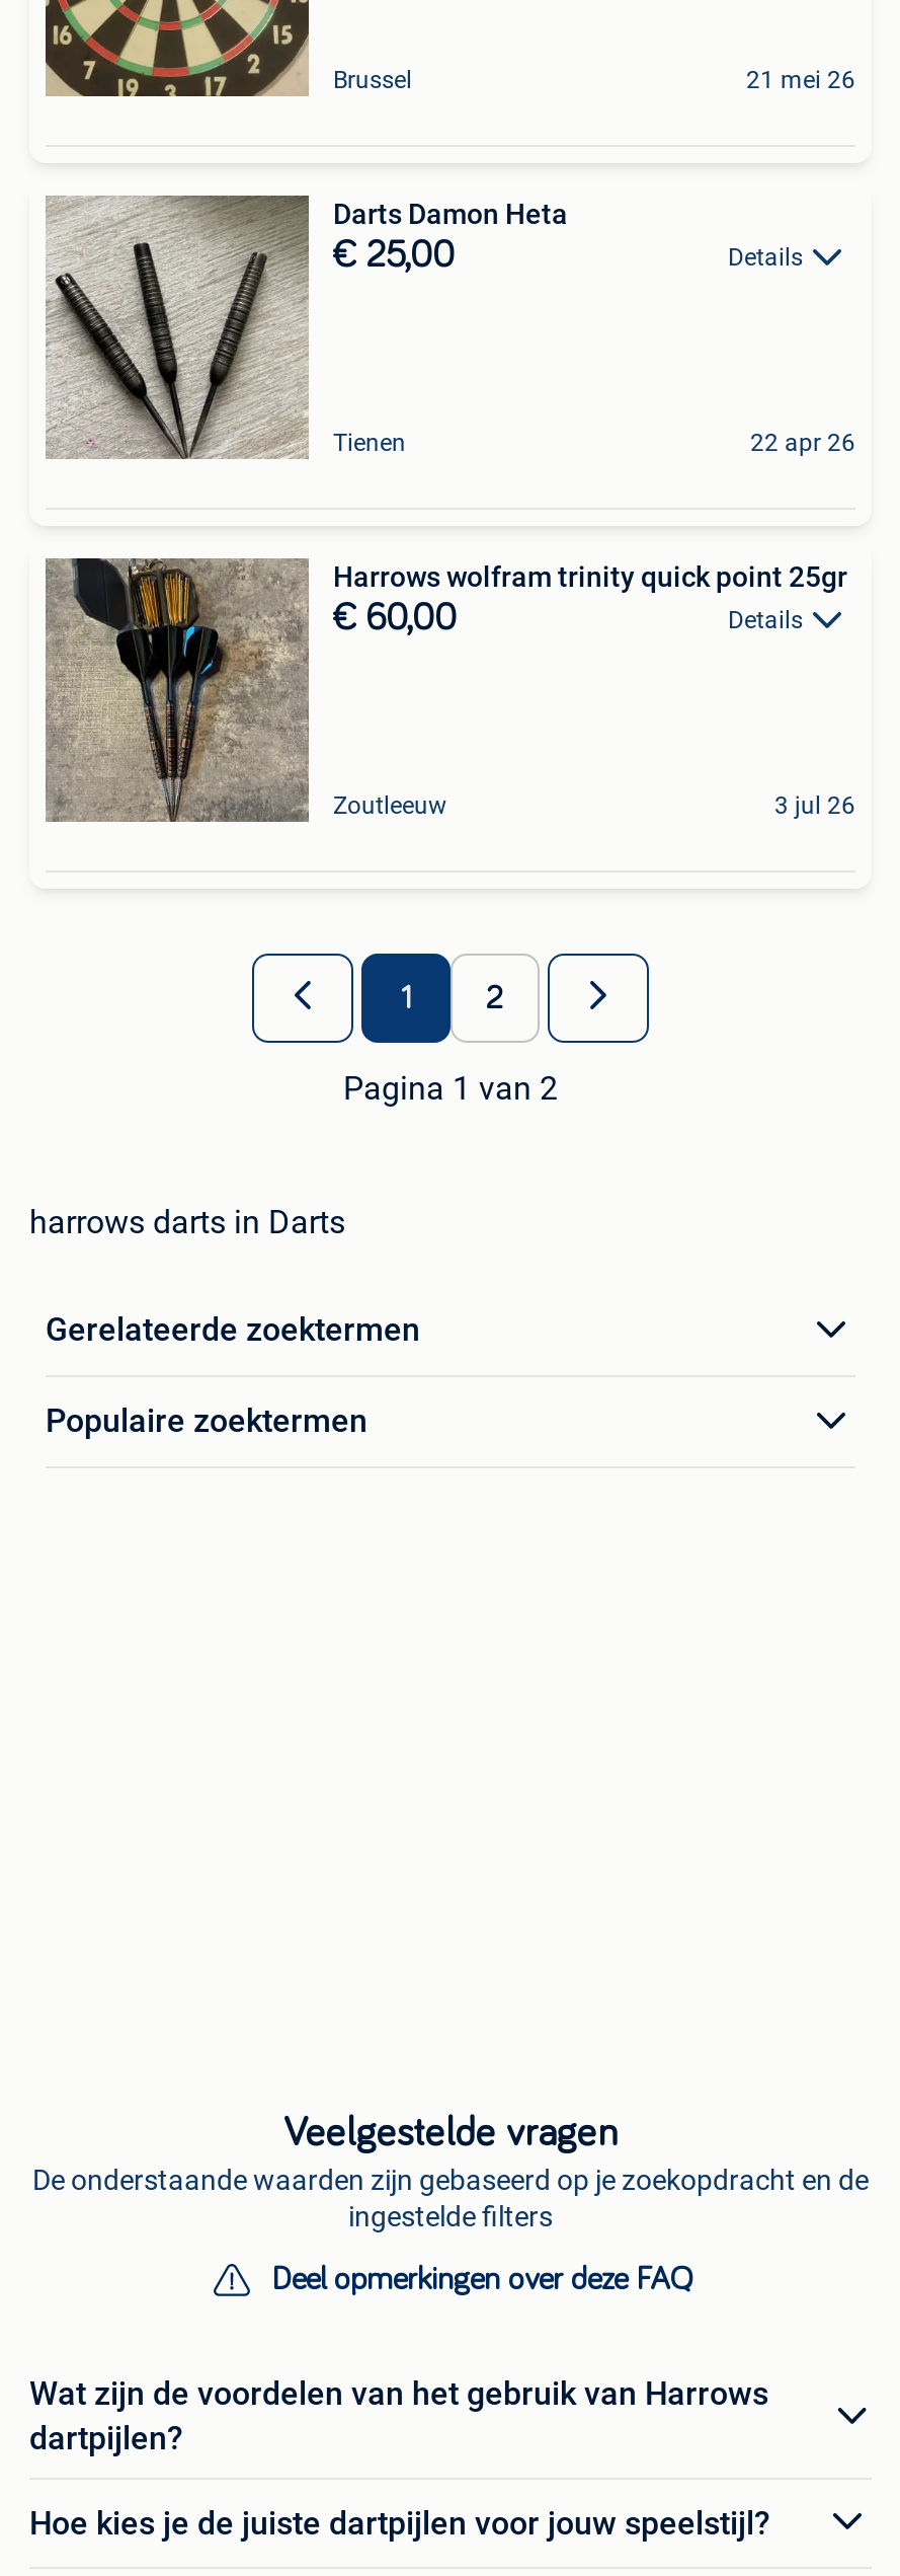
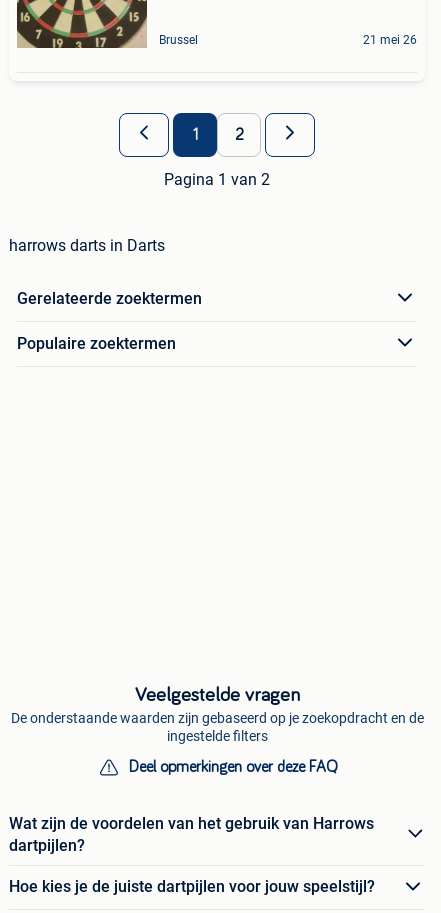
- [image]
- Darts Damon Heta
- € 25,00
- Details

- Tienen
- 22 apr 26

- [image]
- Harrows wolfram trinity quick point 25gr
- € 60,00
- Details

- Zoutleeuw
- 3 jul 26
